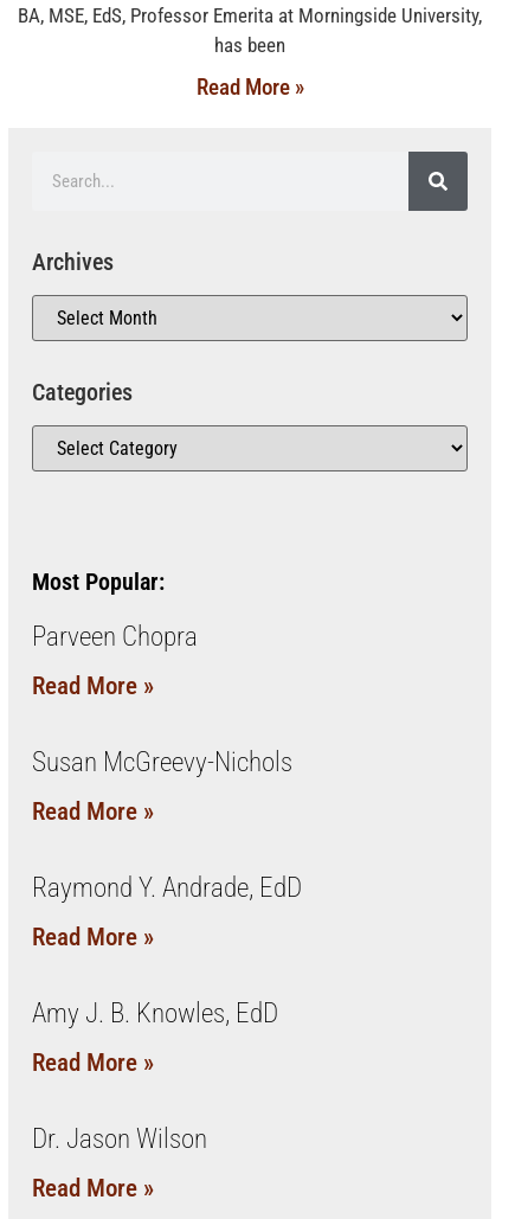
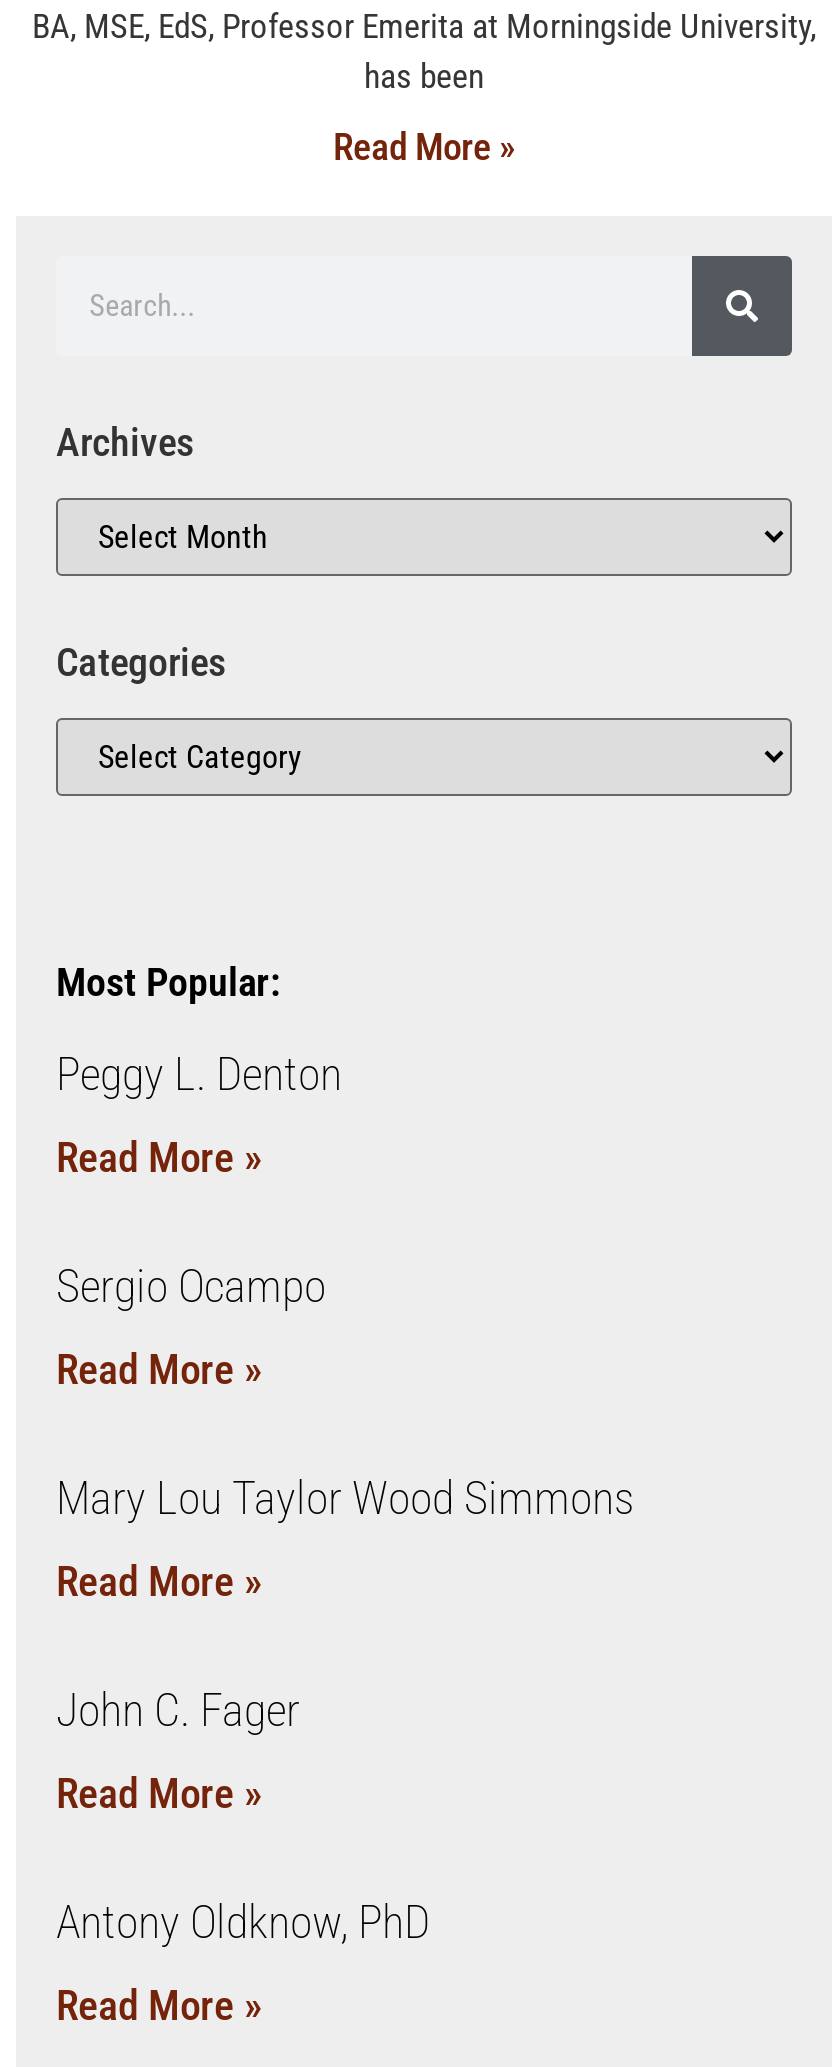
- Parveen Chopra
+ Peggy L. Denton

- Susan McGreevy-Nichols
+ Sergio Ocampo

- Raymond Y. Andrade, EdD
+ Mary Lou Taylor Wood Simmons

- Amy J. B. Knowles, EdD
+ John C. Fager

- Dr. Jason Wilson
+ Antony Oldknow, PhD
